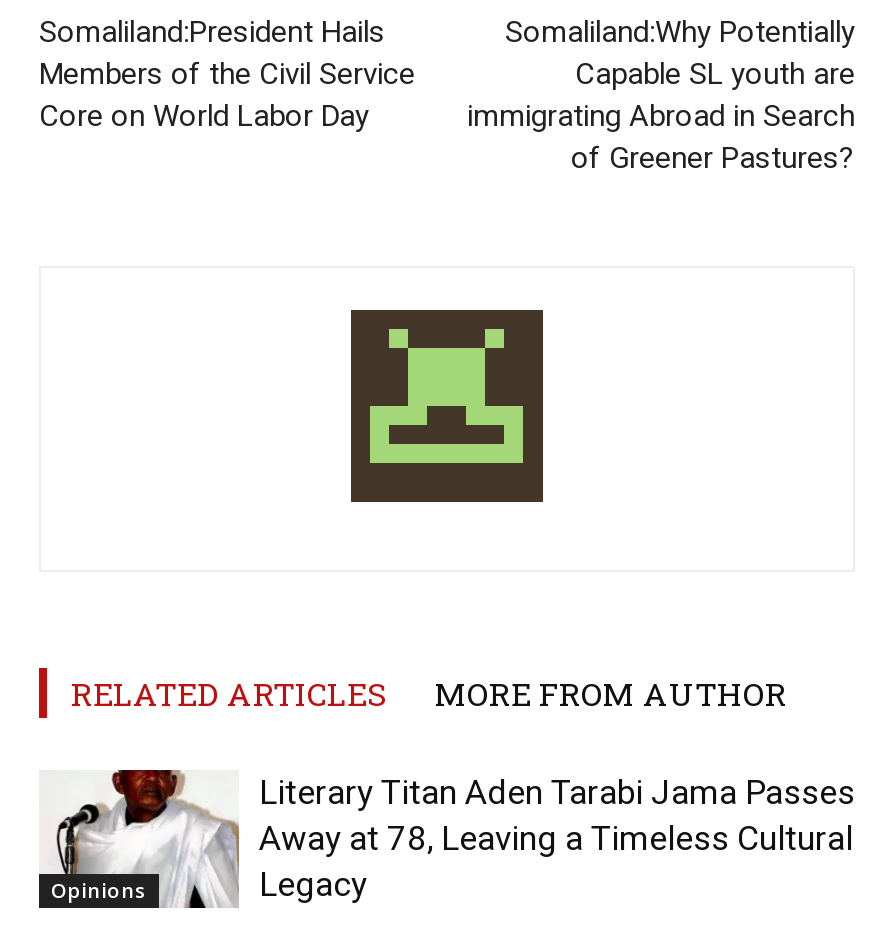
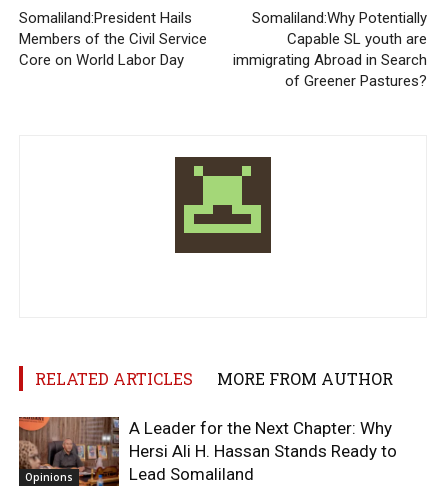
- [image]
- Literary Titan Aden Tarabi Jama Passes
- Away at 78, Leaving a Timeless Cultural
- Legacy
+ [image]
+ A Leader for the Next Chapter: Why
+ Hersi Ali H. Hassan Stands Ready to
+ Lead Somaliland
